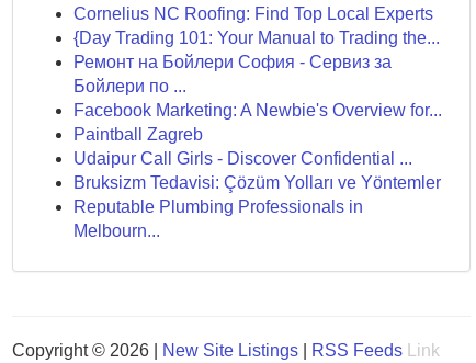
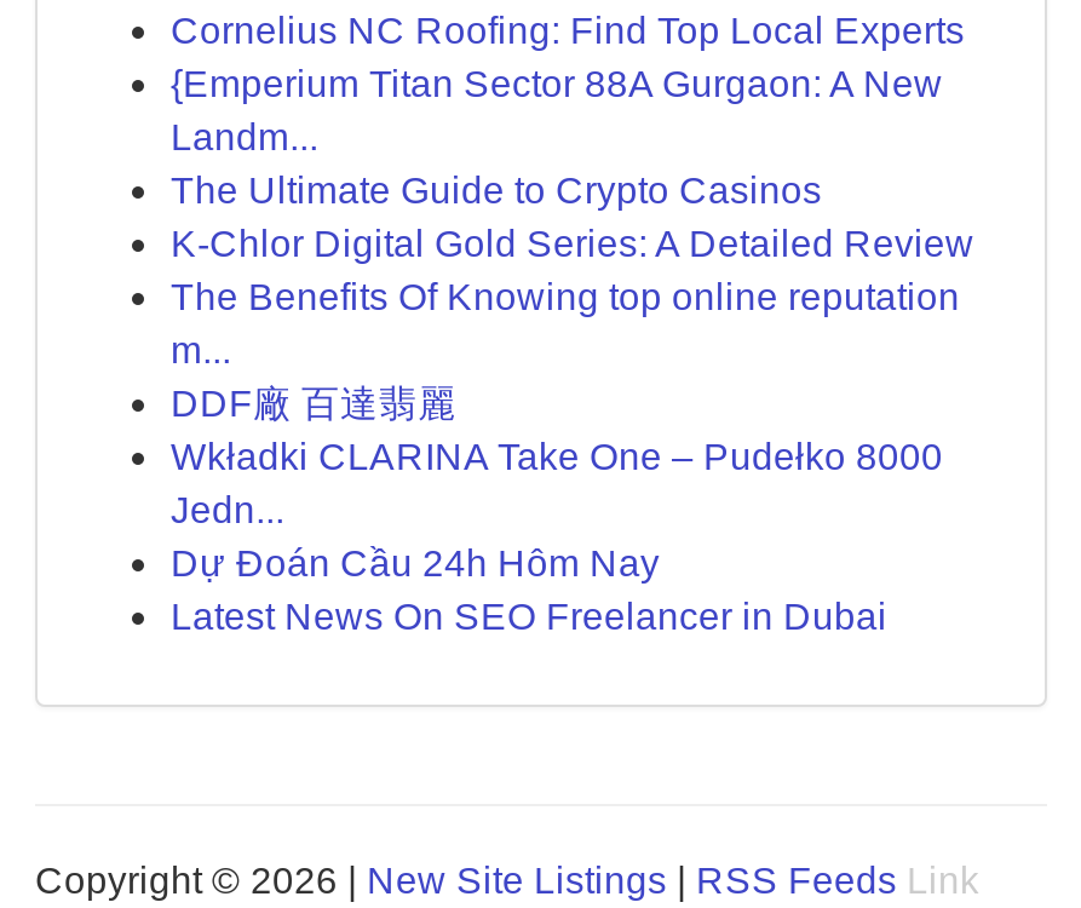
- {Day Trading 101: Your Manual to Trading the...
- Ремонт на Бойлери София - Сервиз за
- Бойлери по ...
- Facebook Marketing: A Newbie's Overview for...
- Paintball Zagreb
- Udaipur Call Girls - Discover Confidential ...
- Bruksizm Tedavisi: Çözüm Yolları ve Yöntemler
- Reputable Plumbing Professionals in
- Melbourn...
+ {Emperium Titan Sector 88A Gurgaon: A New
+ Landm...
+ The Ultimate Guide to Crypto Casinos
+ K-Chlor Digital Gold Series: A Detailed Review
+ The Benefits Of Knowing top online reputation
+ m...
+ DDF廠 百達翡麗
+ Wkładki CLARINA Take One – Pudełko 8000
+ Jedn...
+ Dự Đoán Cầu 24h Hôm Nay
+ Latest News On SEO Freelancer in Dubai
